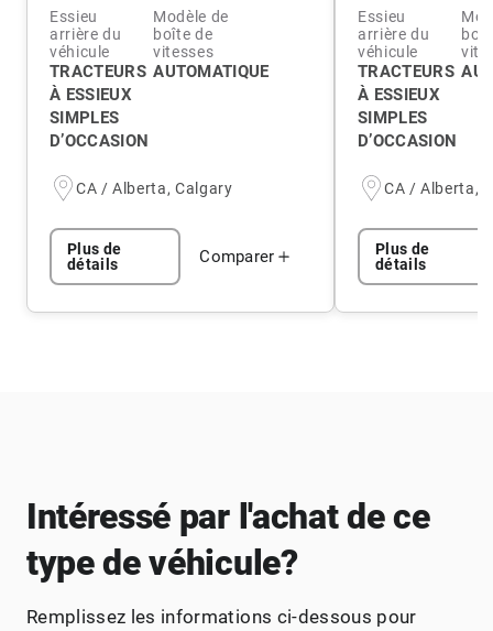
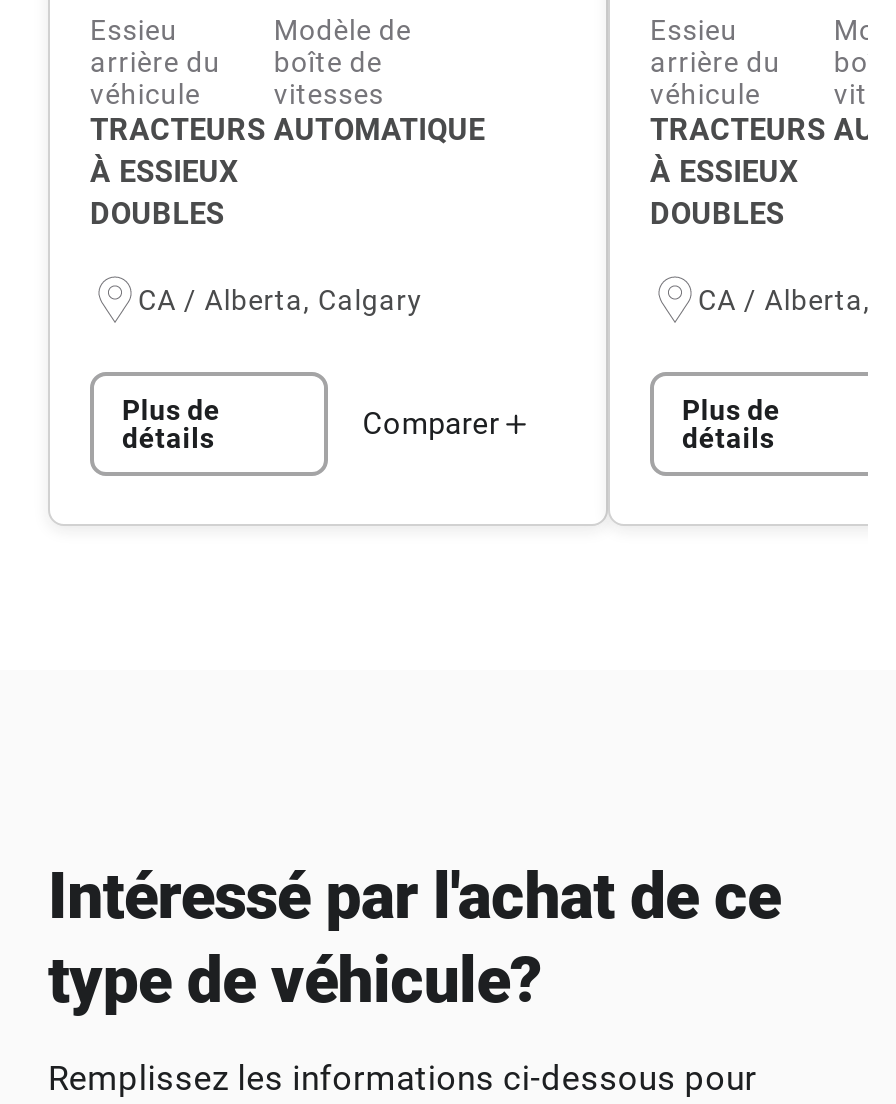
- SIMPLES
- D’OCCASION
+ DOUBLES

- SIMPLES
- D’OCCASION
+ DOUBLES
